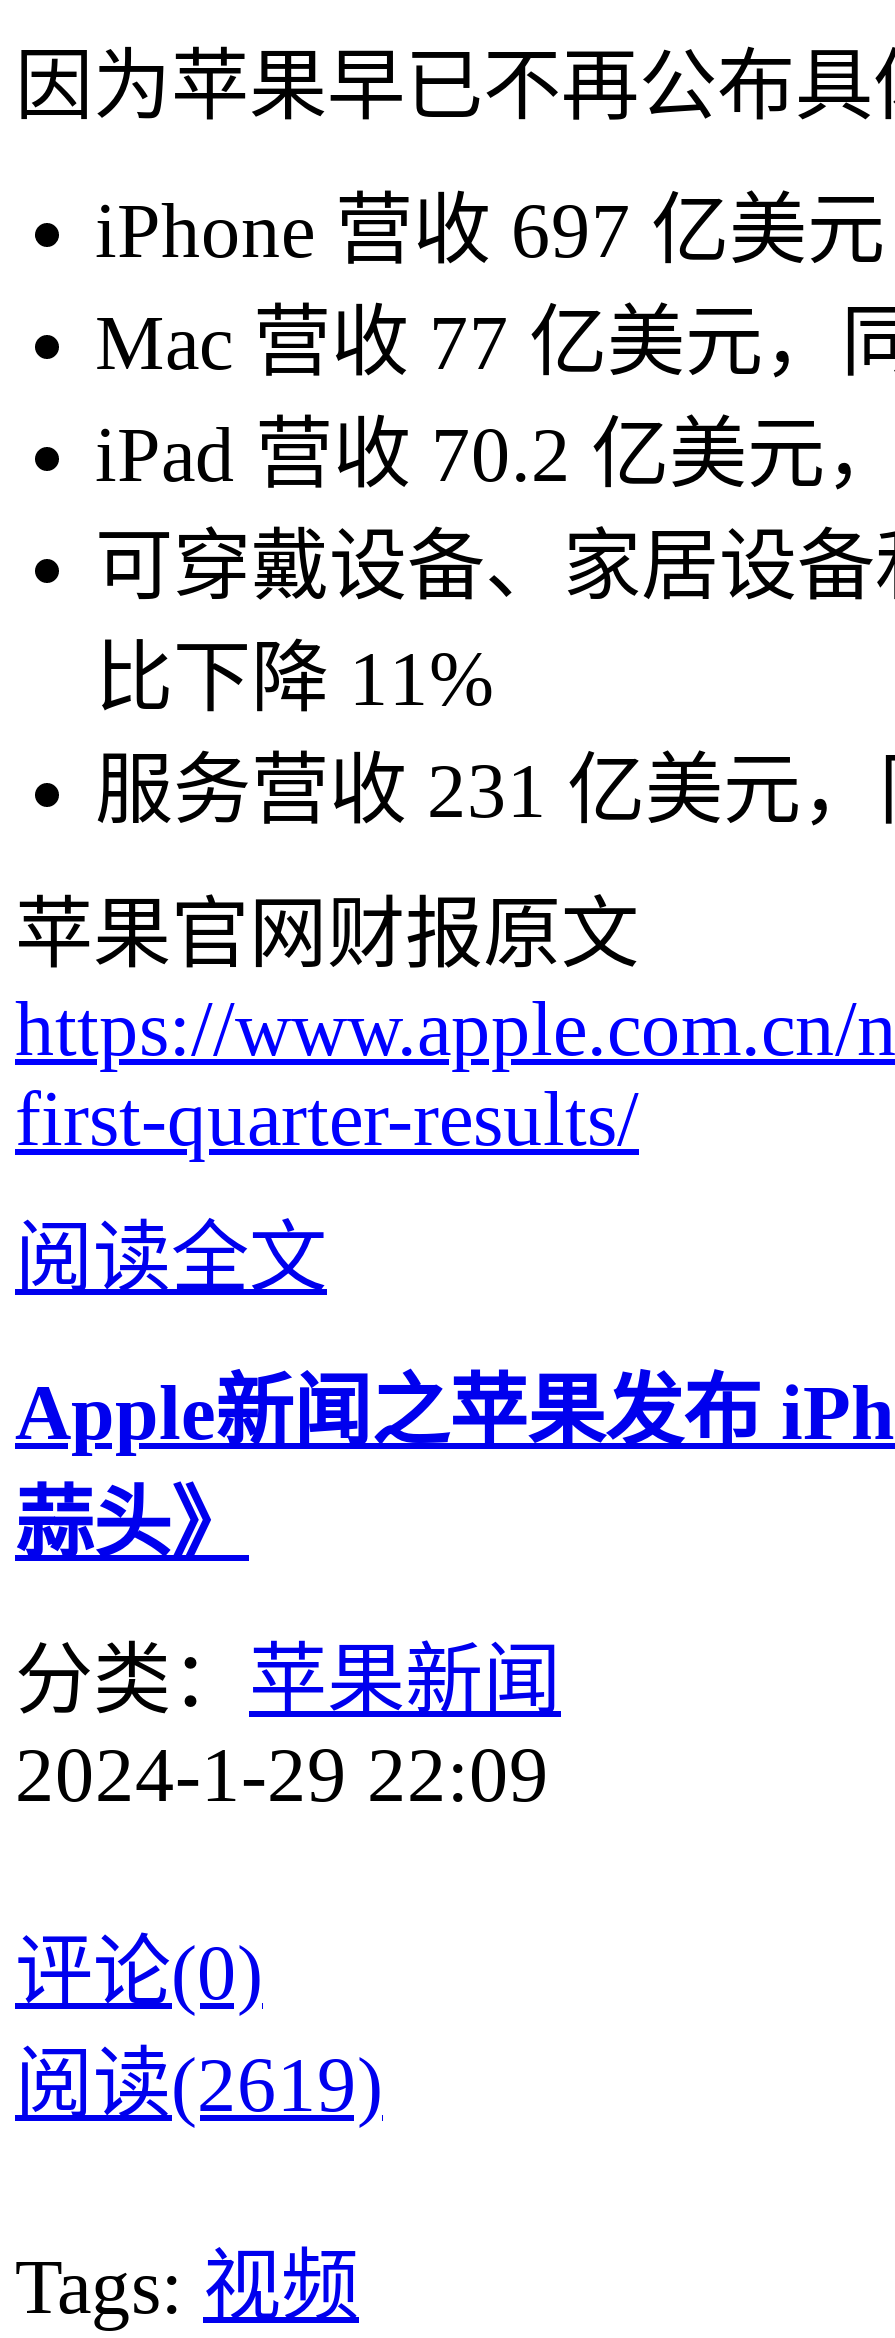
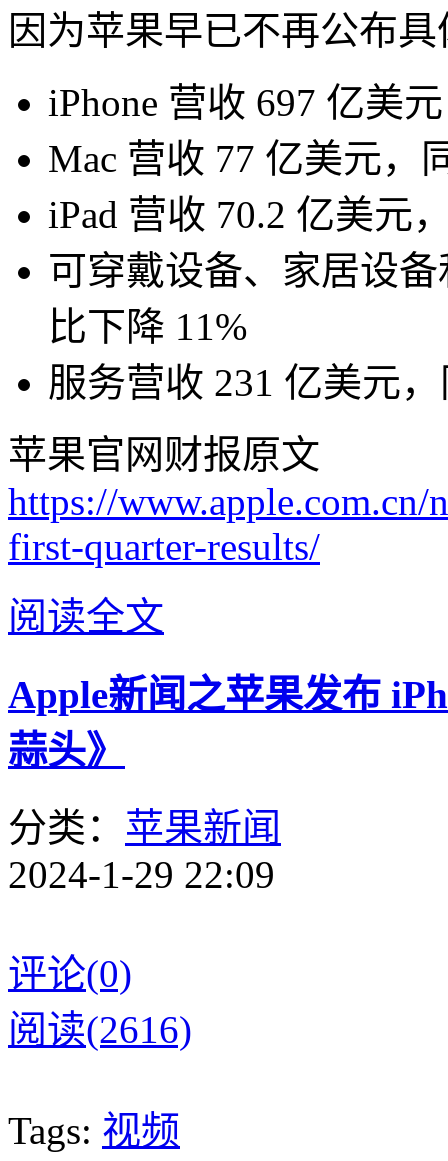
- 阅读(2619)
+ 阅读(2616)
